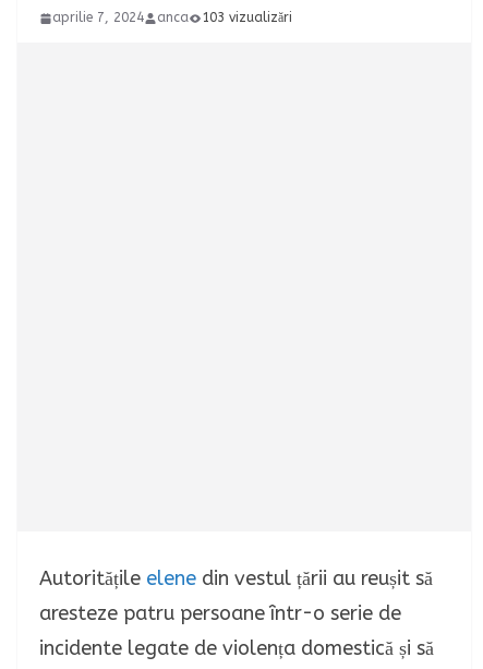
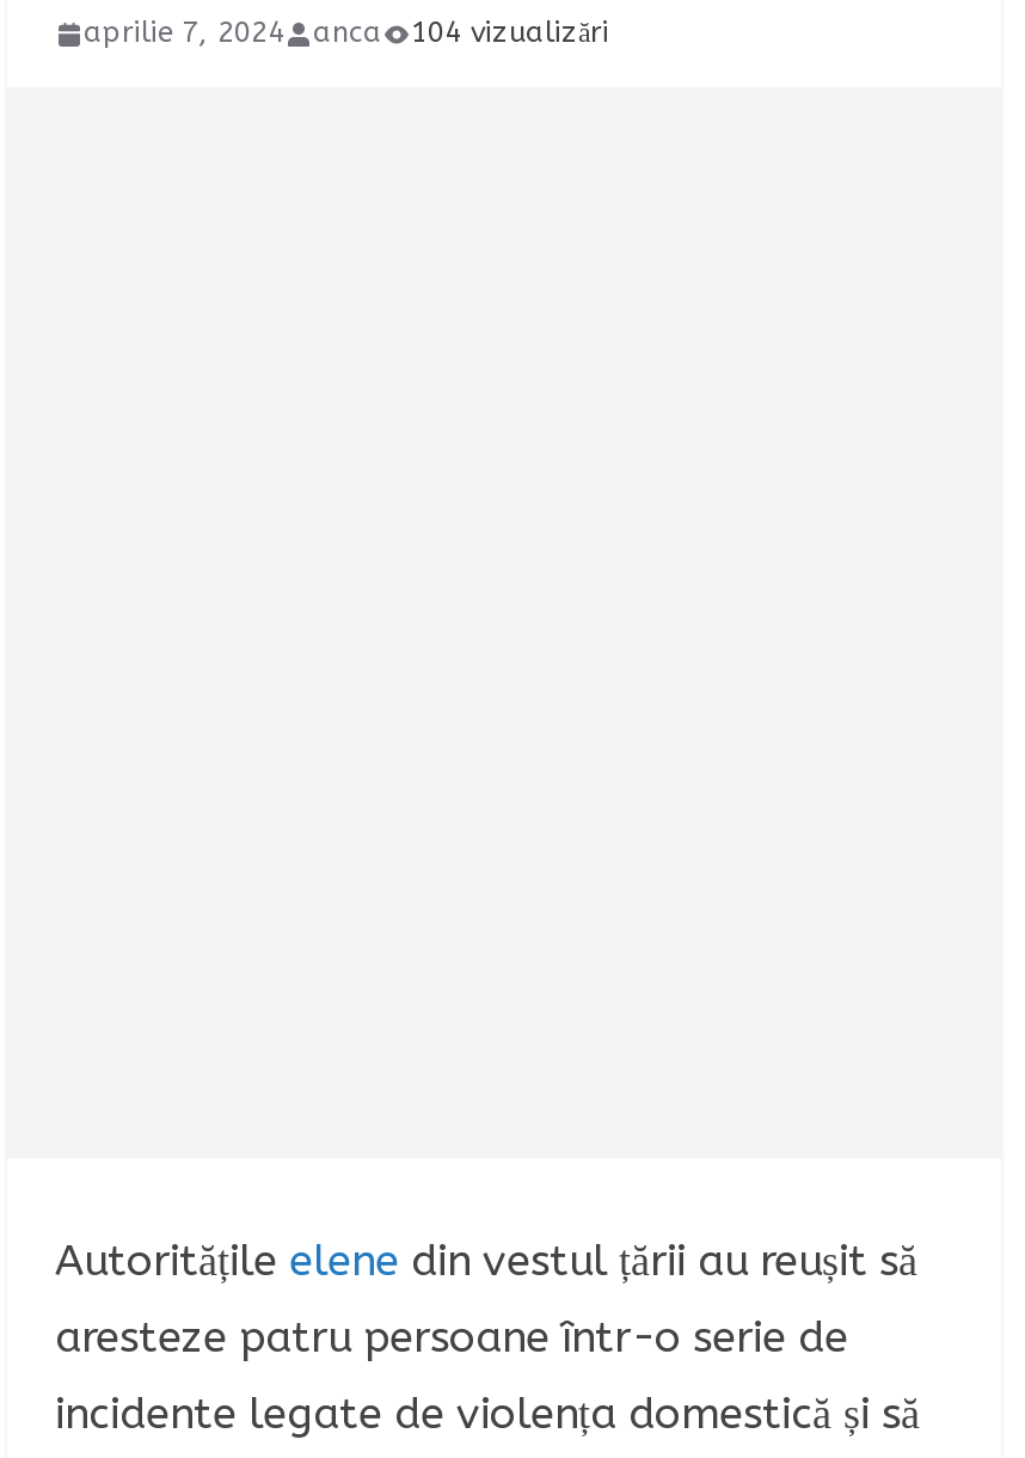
- aprilie 7, 2024 anca 103 vizualizări
+ aprilie 7, 2024 anca 104 vizualizări
